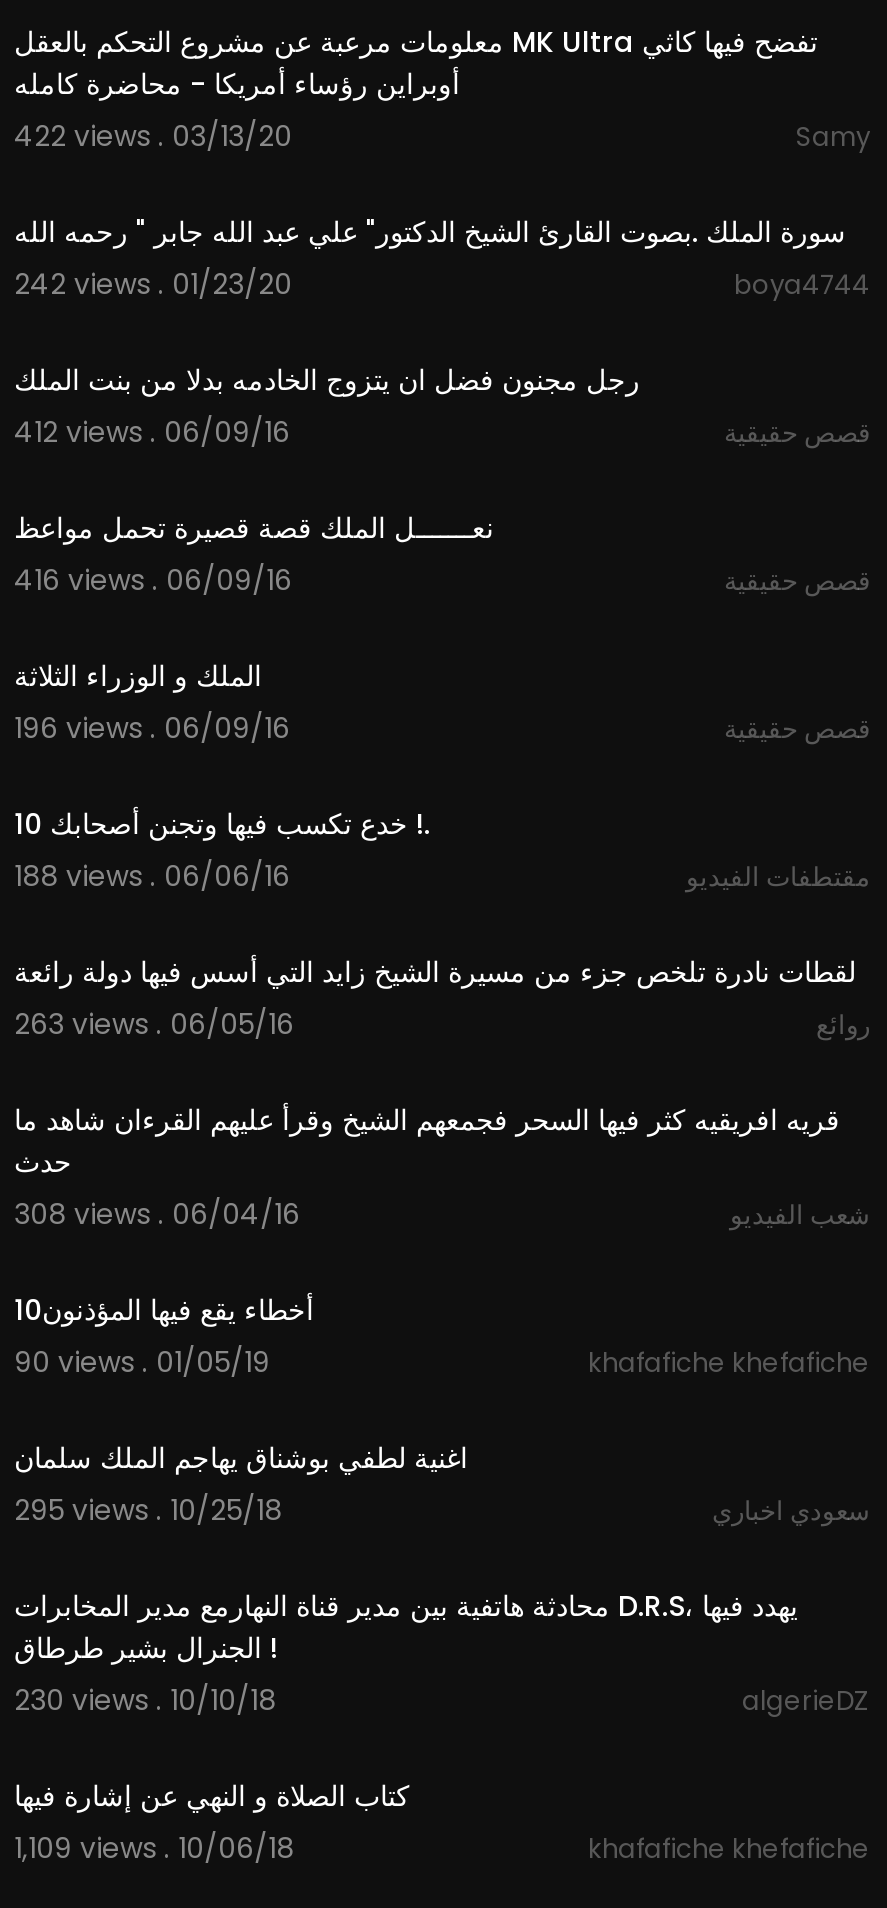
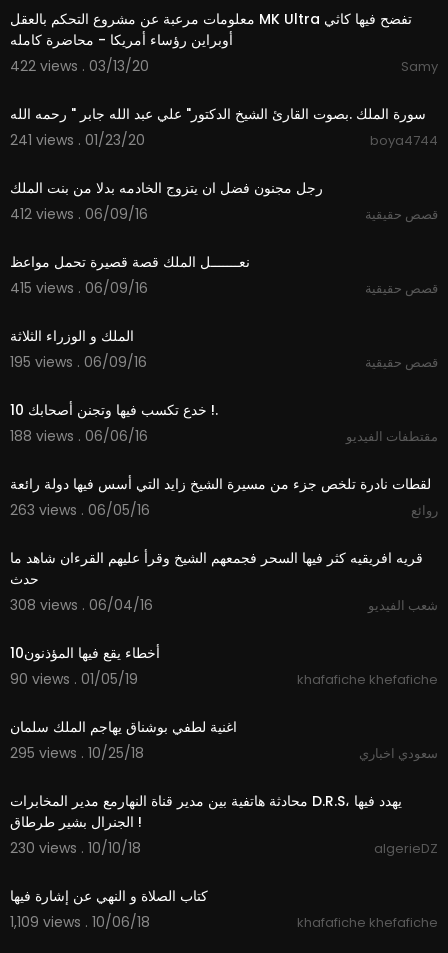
- 242 views . 01/23/20
+ 241 views . 01/23/20

- 416 views . 06/09/16
+ 415 views . 06/09/16

- 196 views . 06/09/16
+ 195 views . 06/09/16
